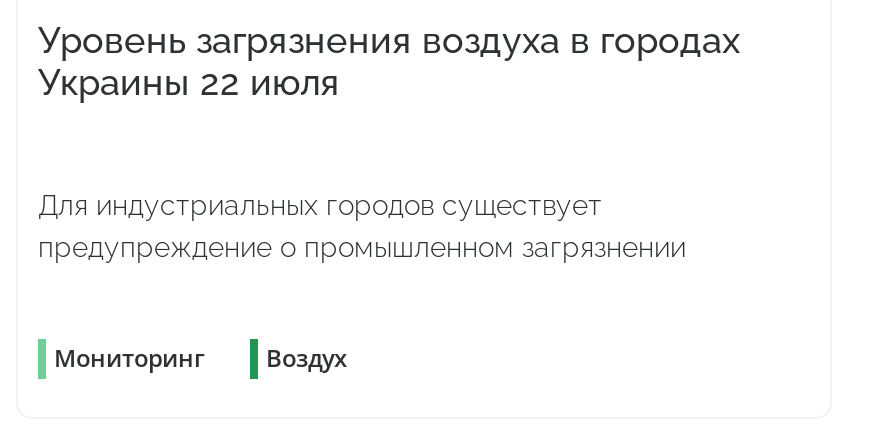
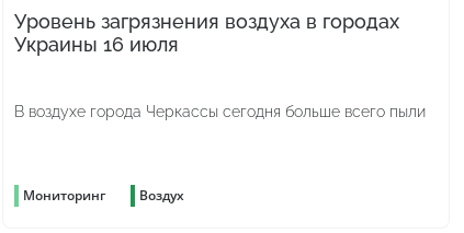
- Украины 22 июля
+ Украины 16 июля

- Для индустриальных городов существует
- предупреждение о промышленном загрязнении
+ В воздухе города Черкассы сегодня больше всего пыли
